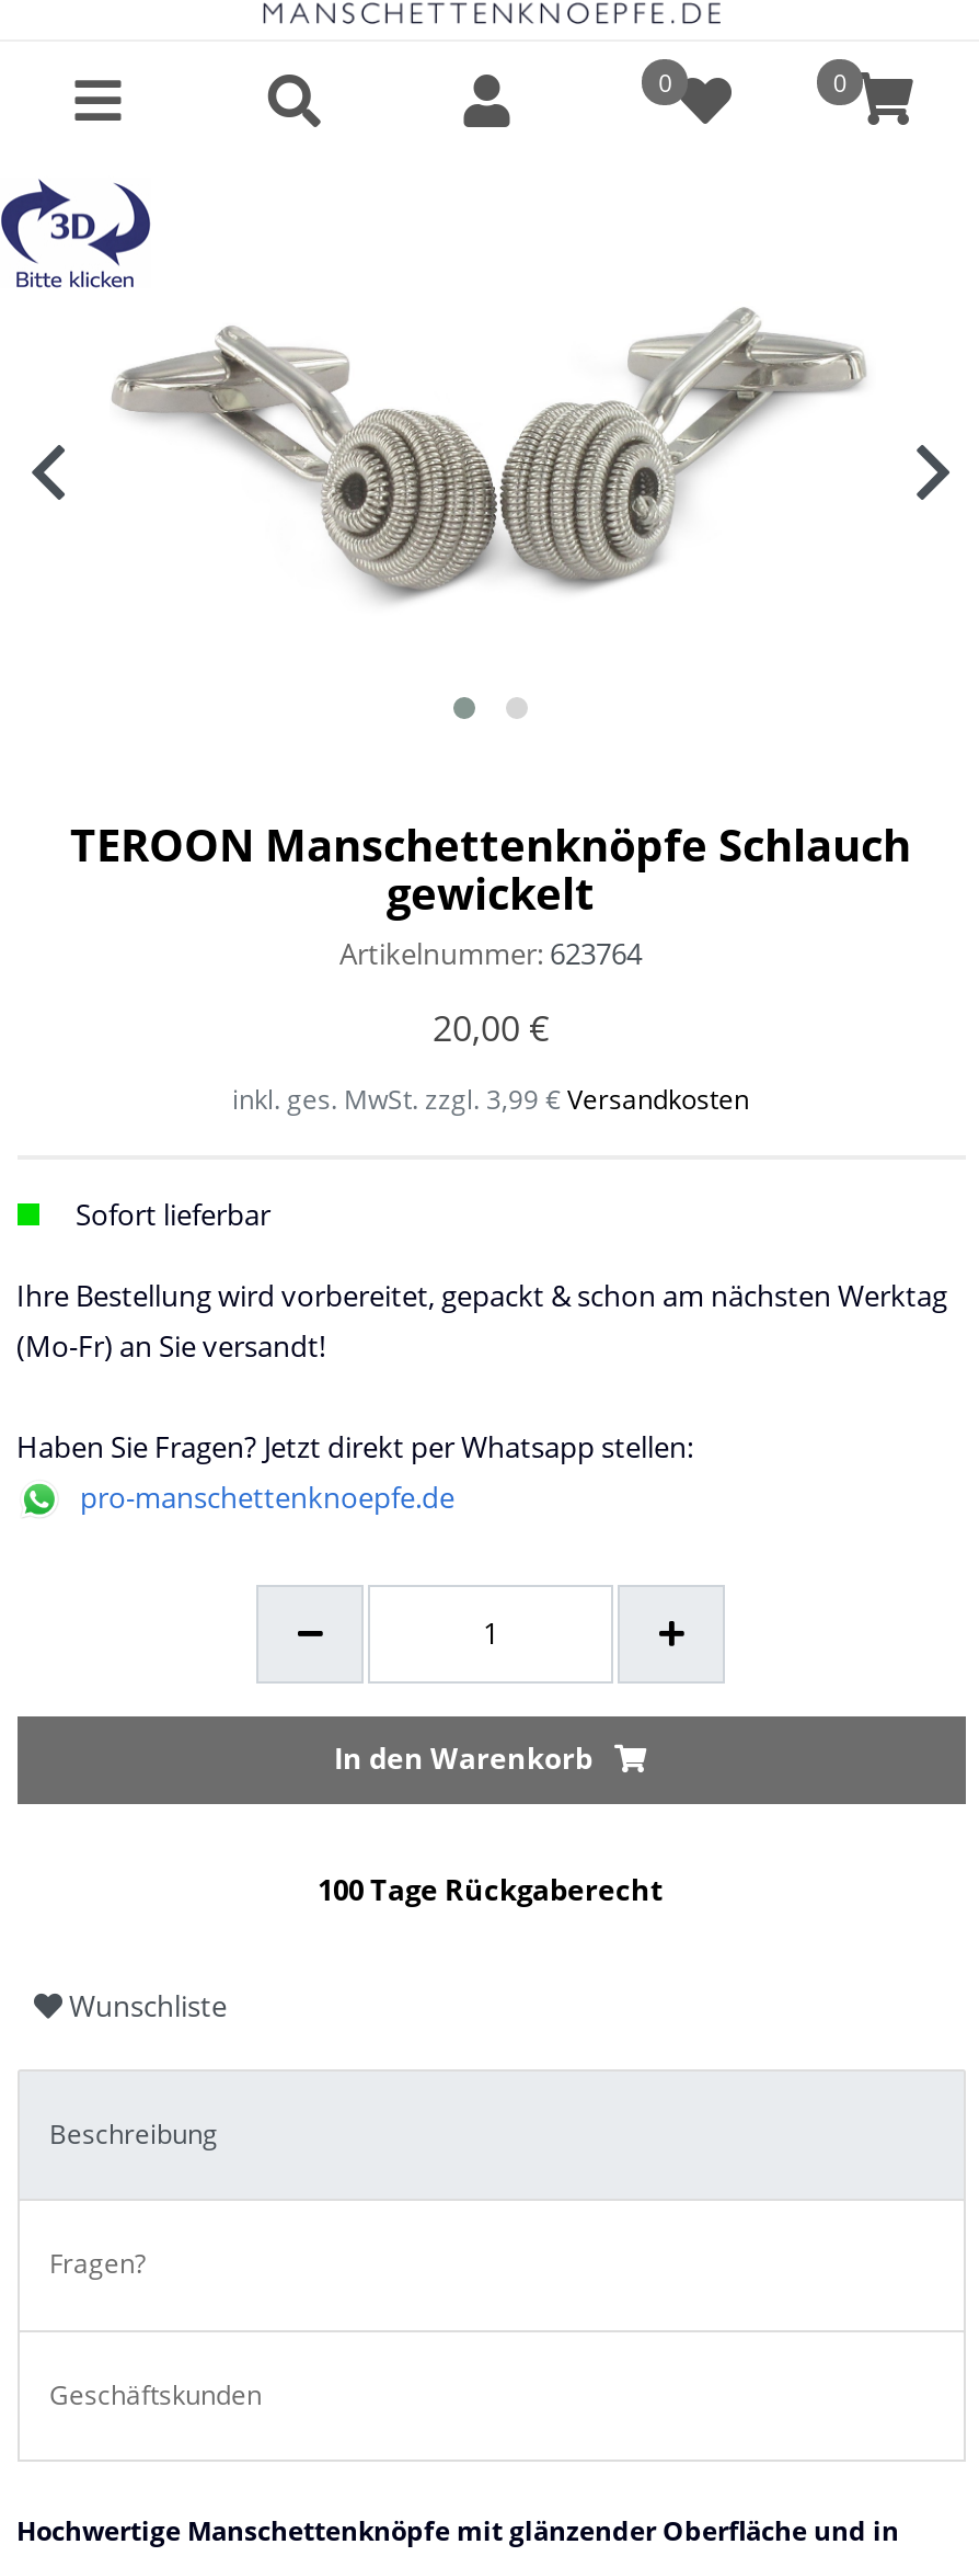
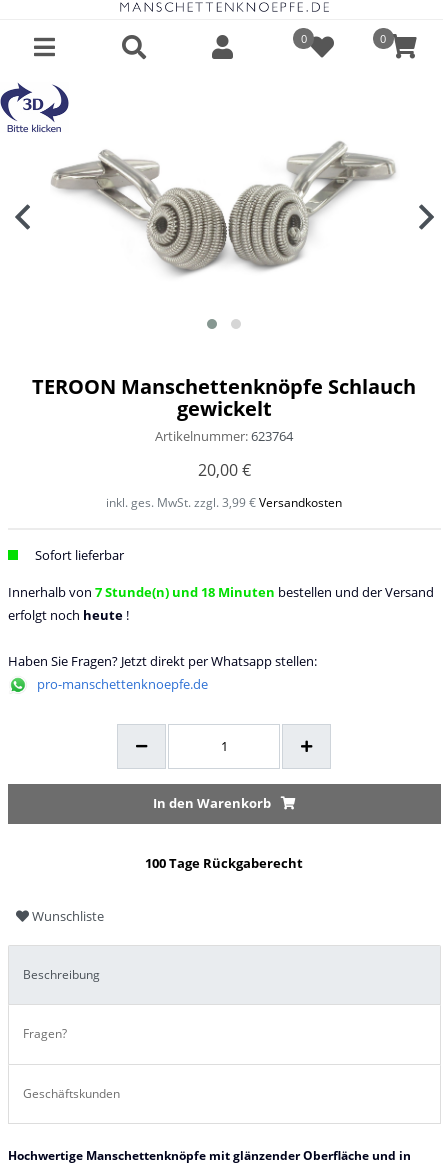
- Ihre Bestellung wird vorbereitet, gepackt & schon am nächsten Werktag
- (Mo-Fr) an Sie versandt!
+ Innerhalb von 7 Stunde(n) und 18 Minuten bestellen und der Versand
+ erfolgt noch heute!
